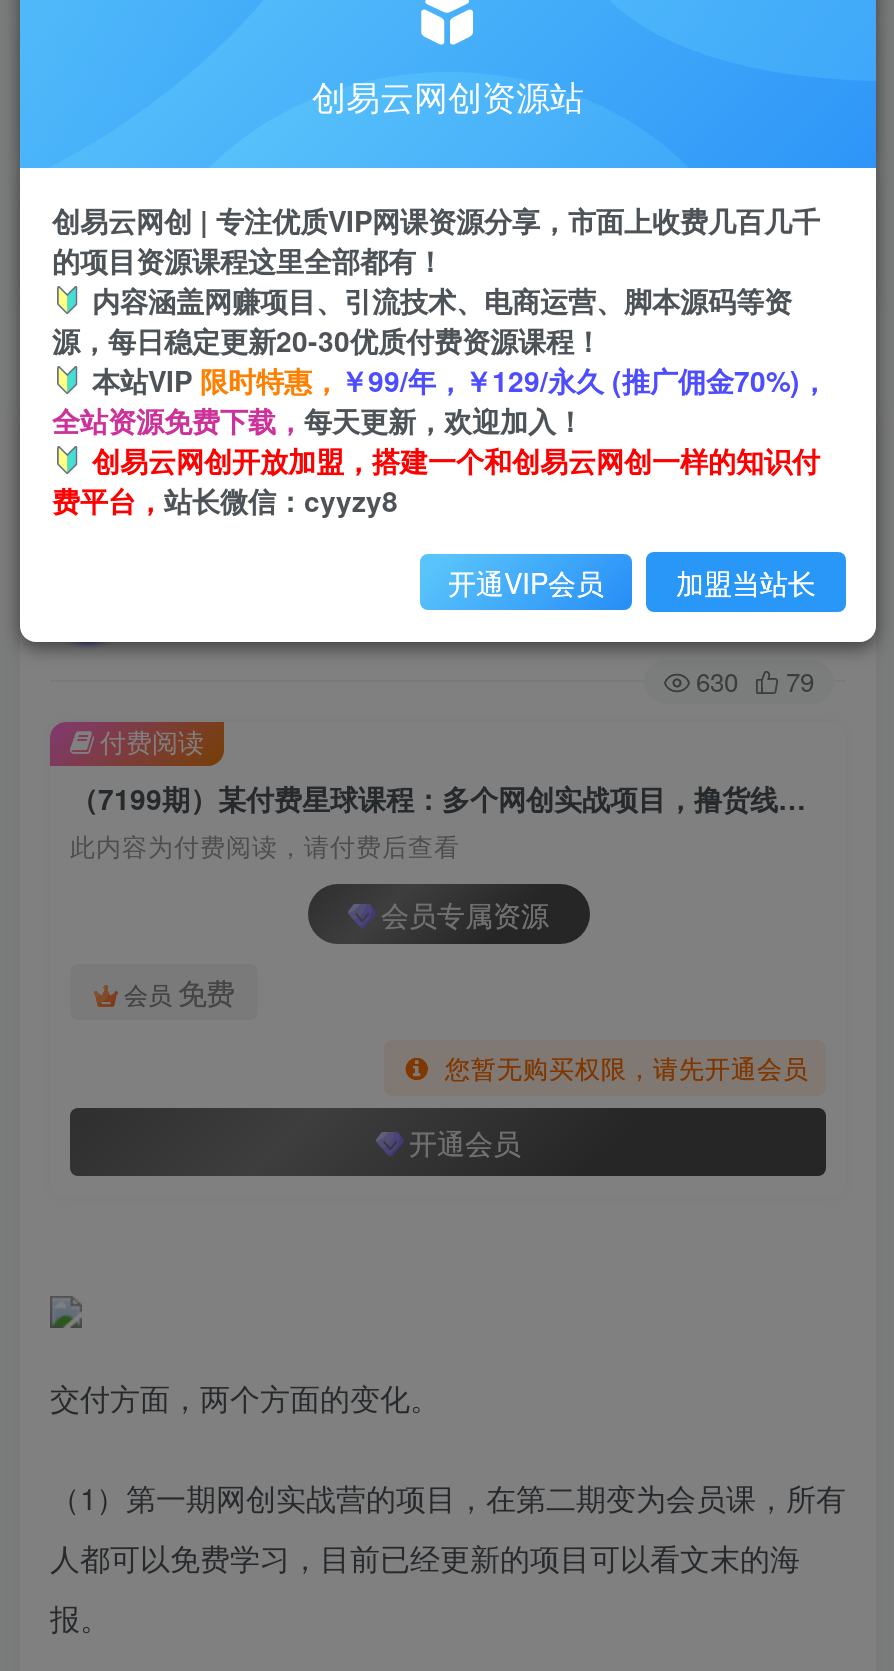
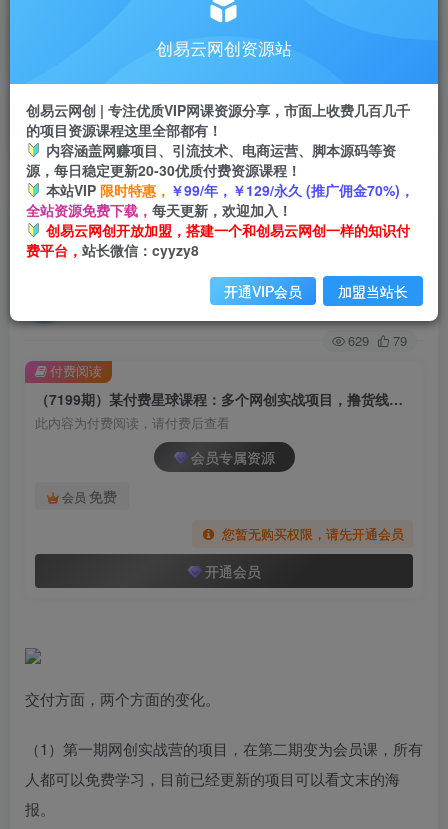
- 630 79
+ 629 79
